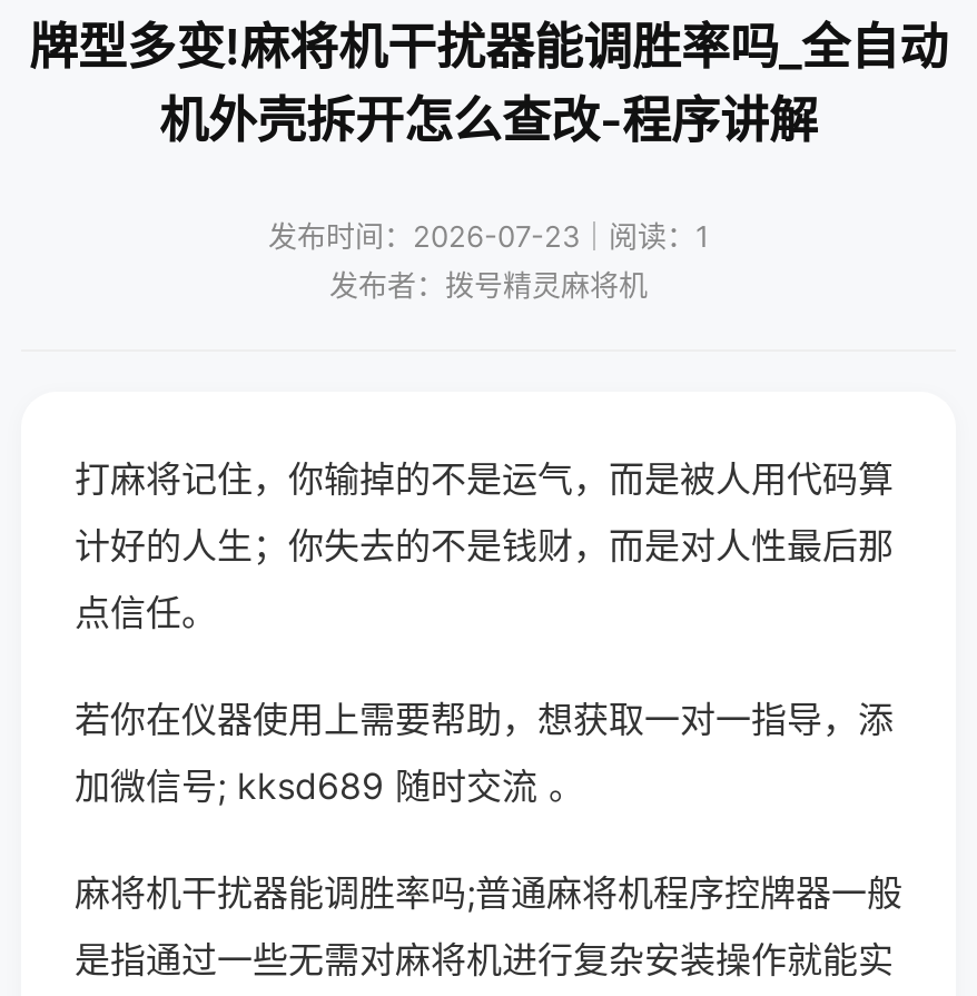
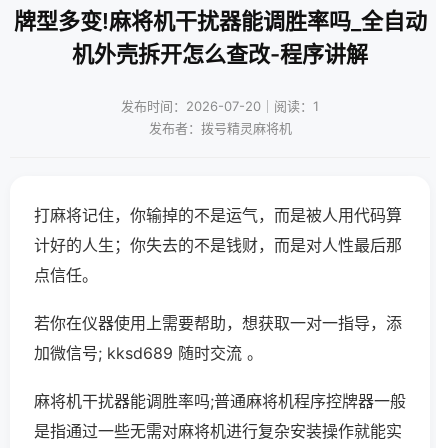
- 发布时间：2026-07-23｜阅读：1
+ 发布时间：2026-07-20｜阅读：1
